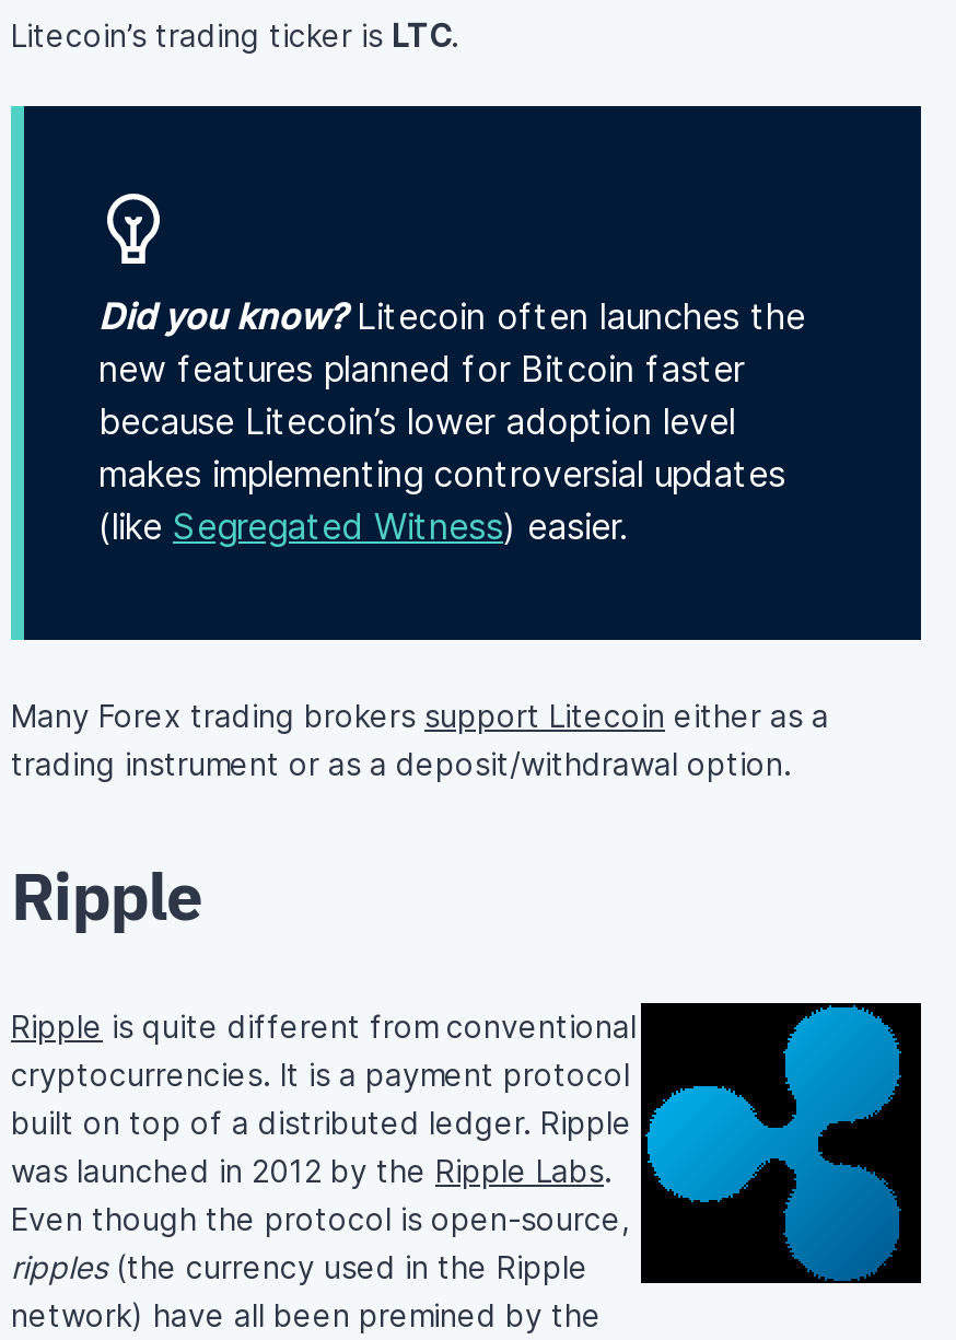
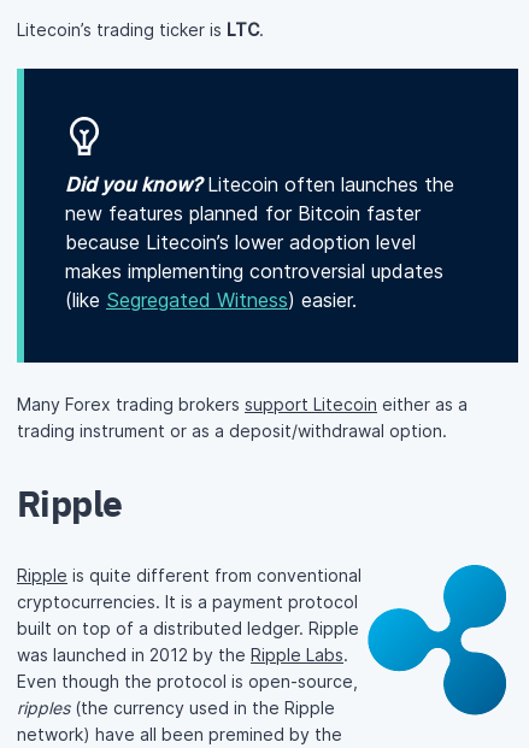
- [image]
+ [image]
